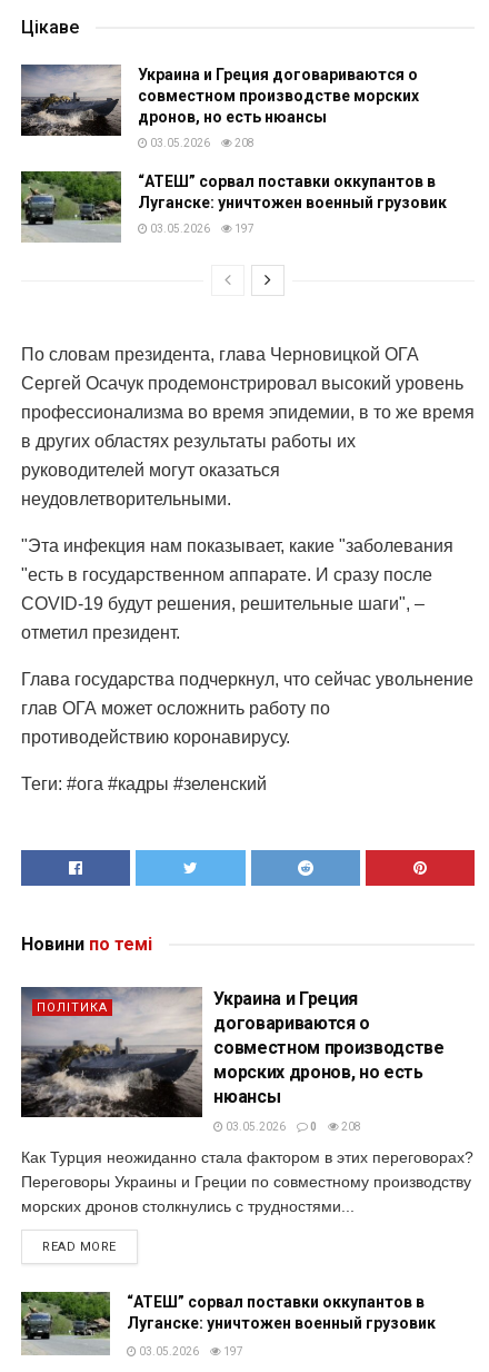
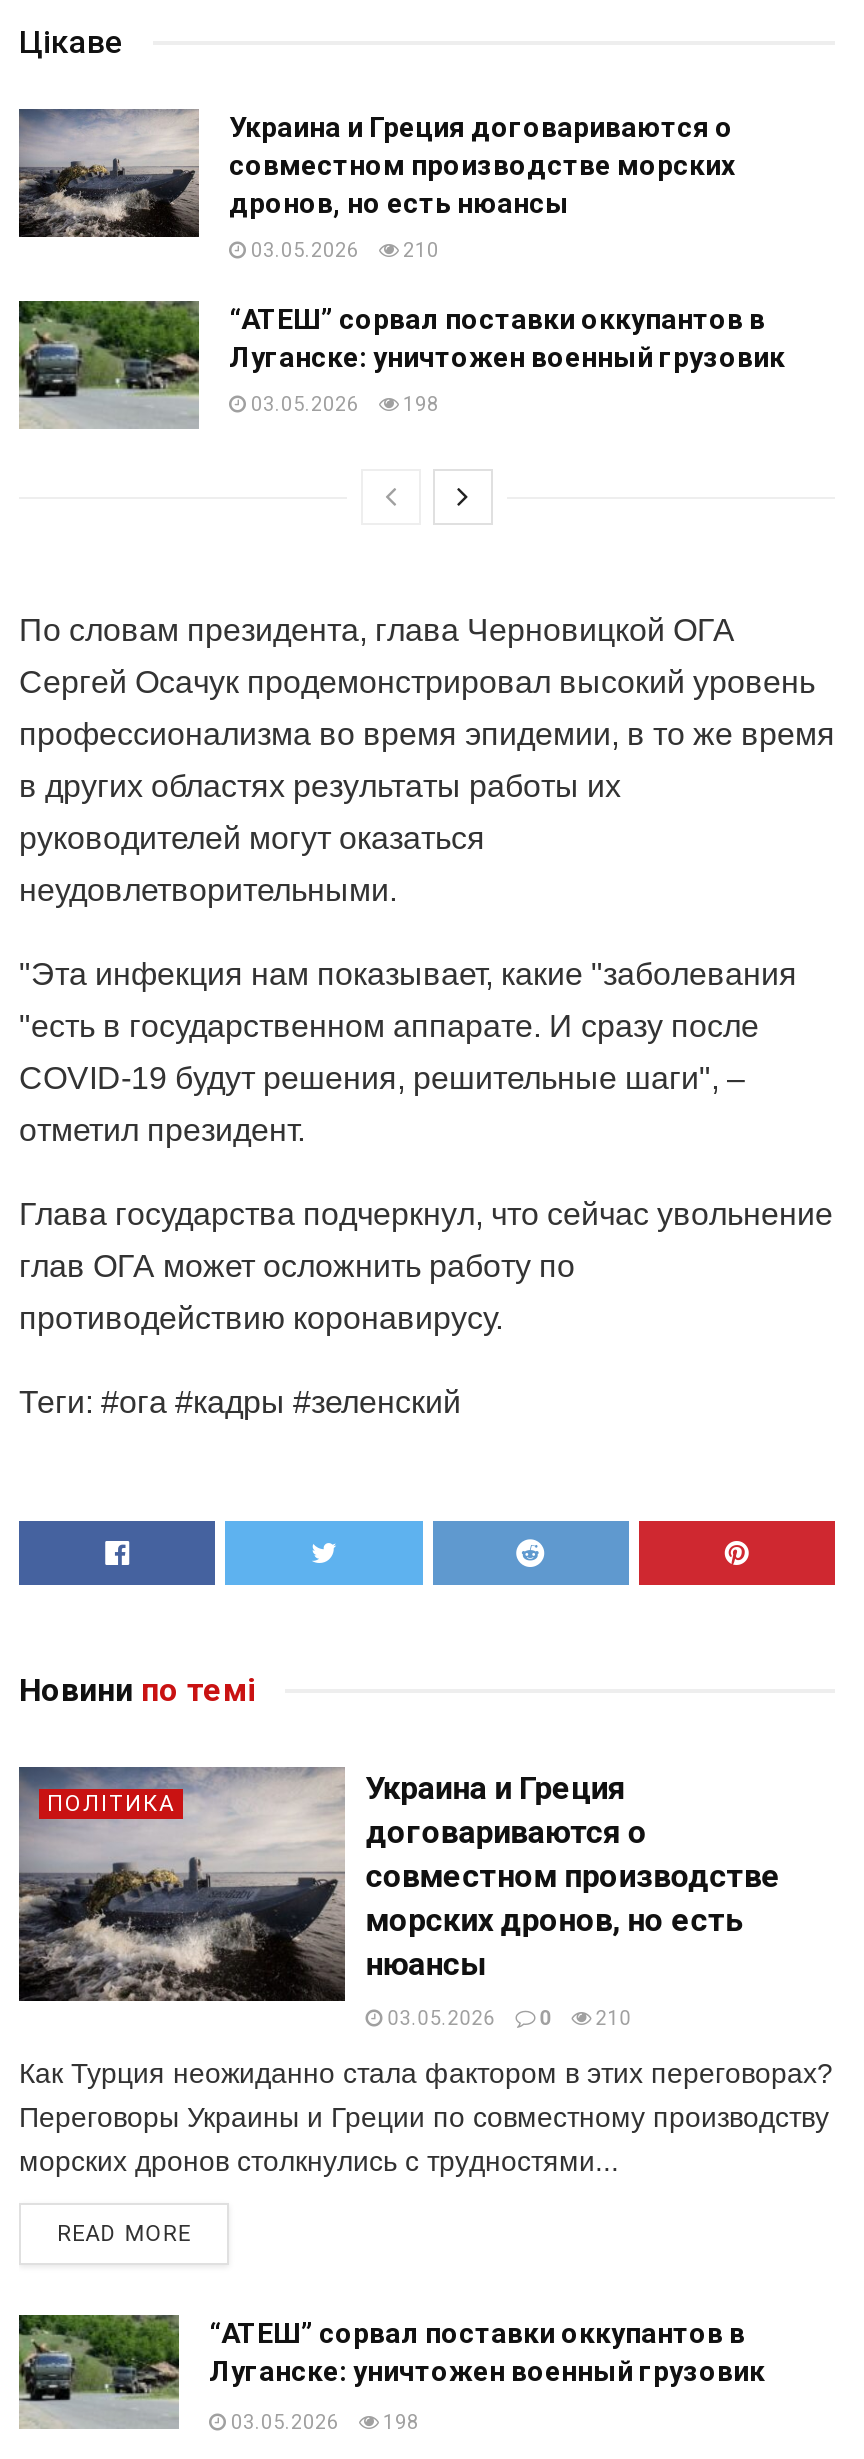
- 03.05.2026 208
+ 03.05.2026 210

- 03.05.2026 197
+ 03.05.2026 198

- 03.05.2026 0 208
+ 03.05.2026 0 210

- 03.05.2026 197
+ 03.05.2026 198
